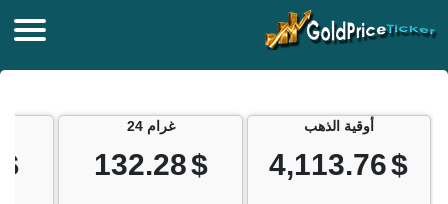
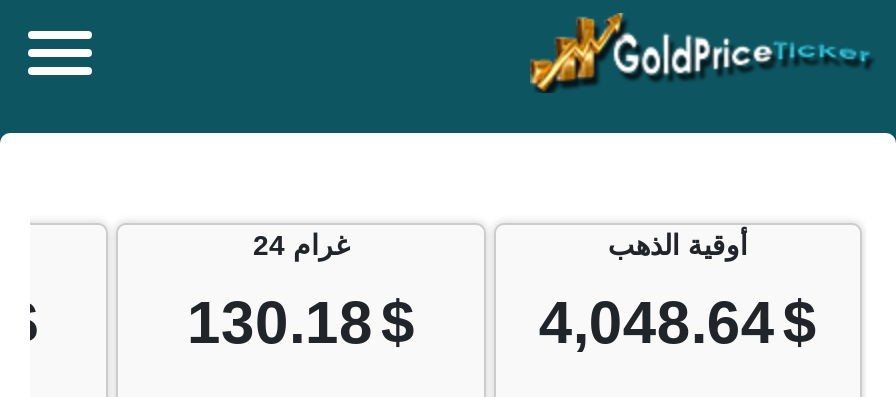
- 132.28
+ 130.18

- 4,113.76
+ 4,048.64
